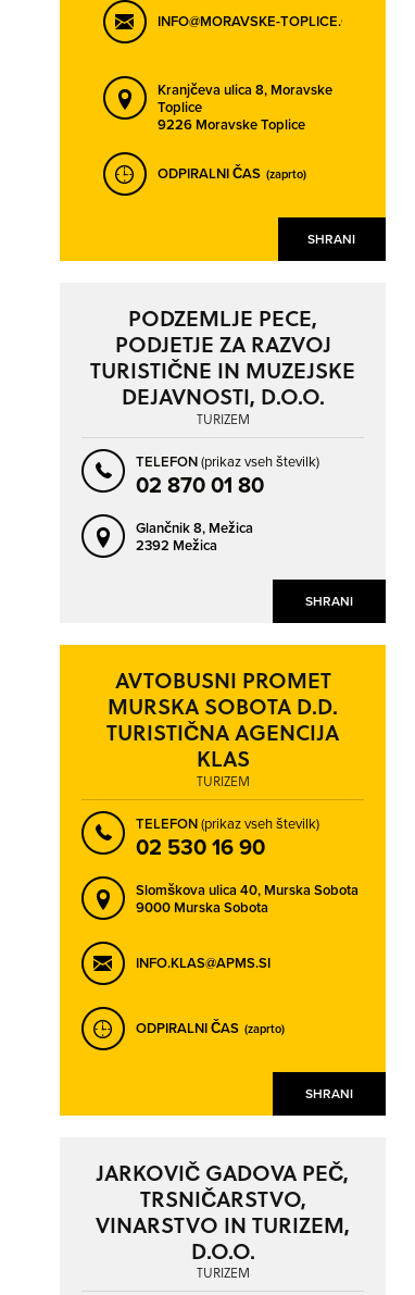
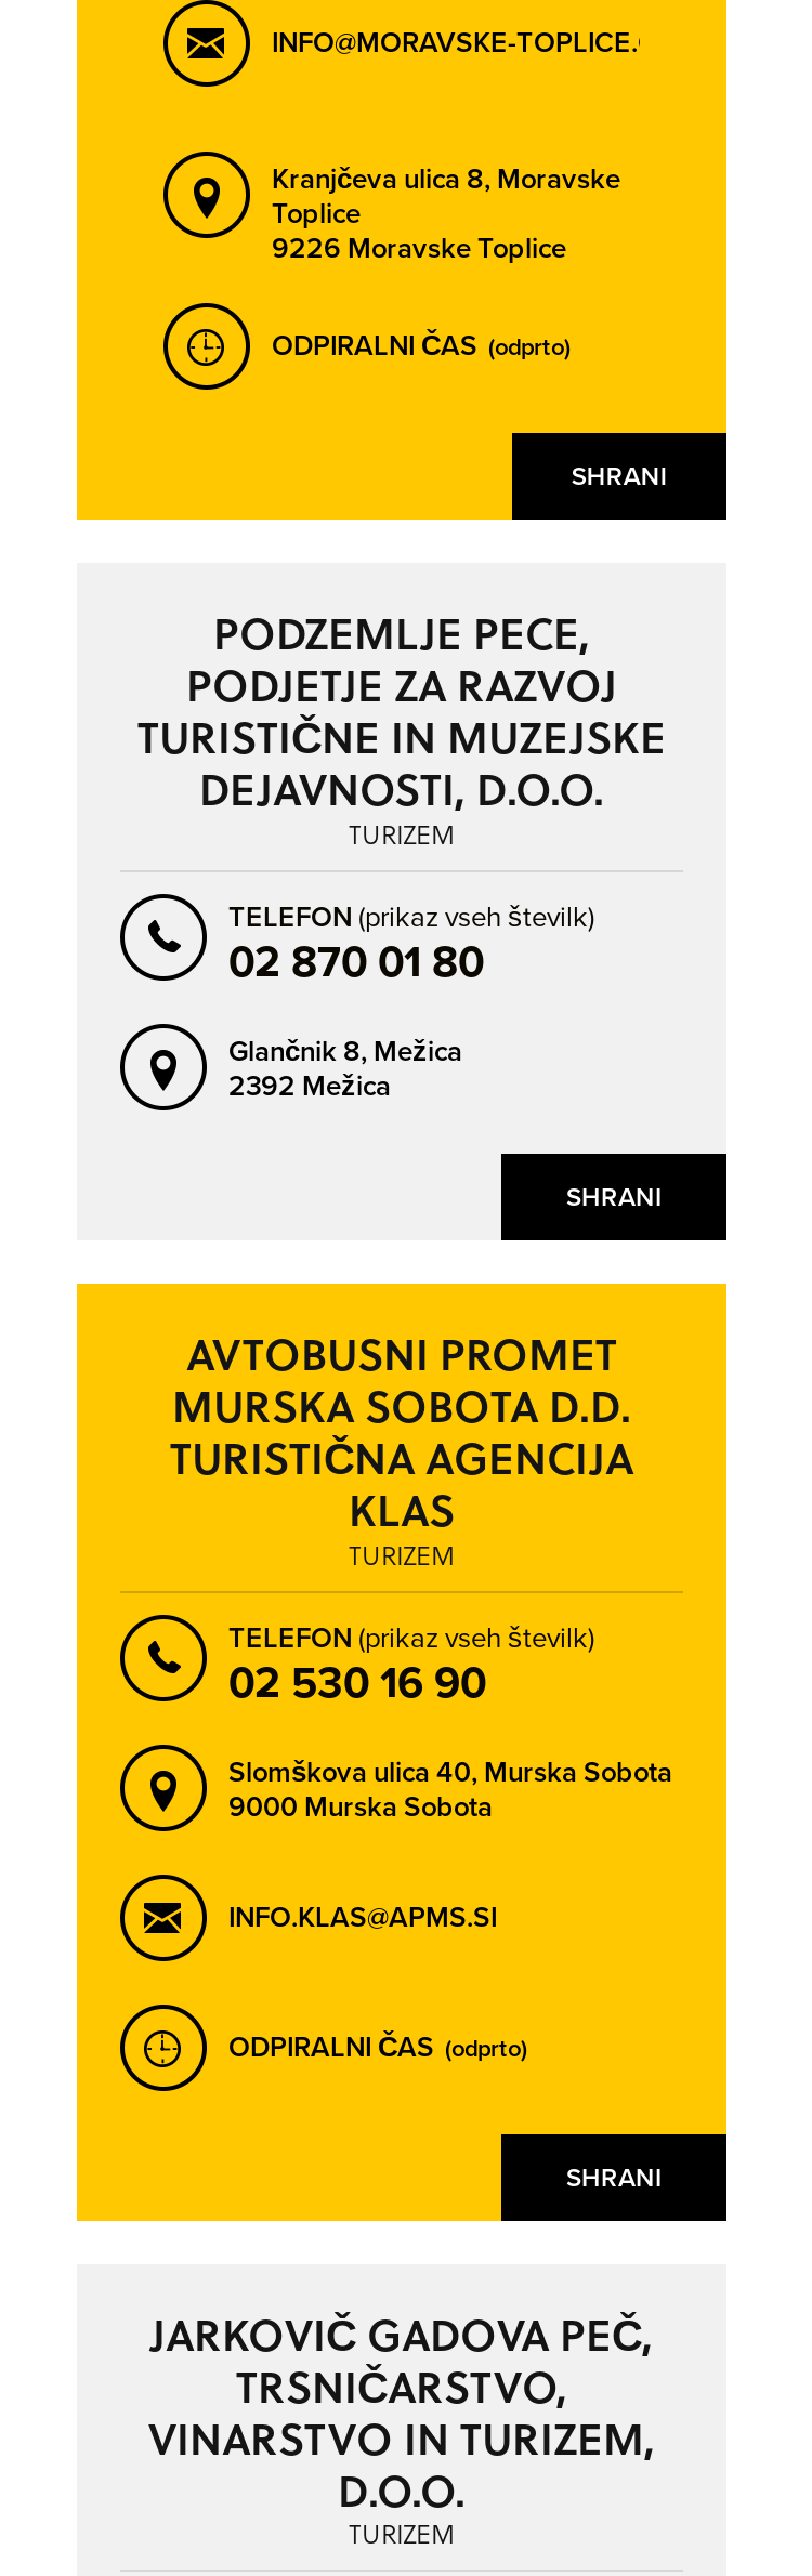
- ODPIRALNI ČAS (zaprto)
+ ODPIRALNI ČAS (odprto)

- ODPIRALNI ČAS (zaprto)
+ ODPIRALNI ČAS (odprto)
